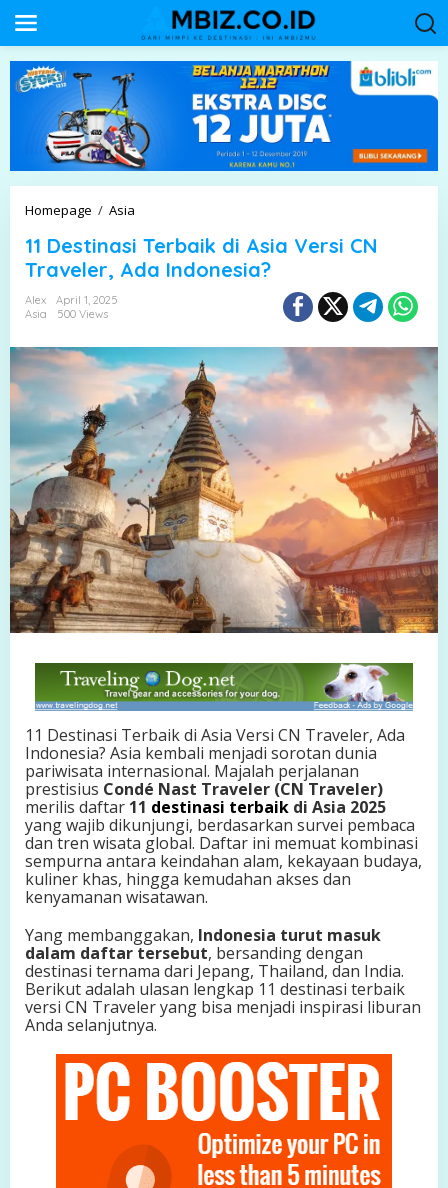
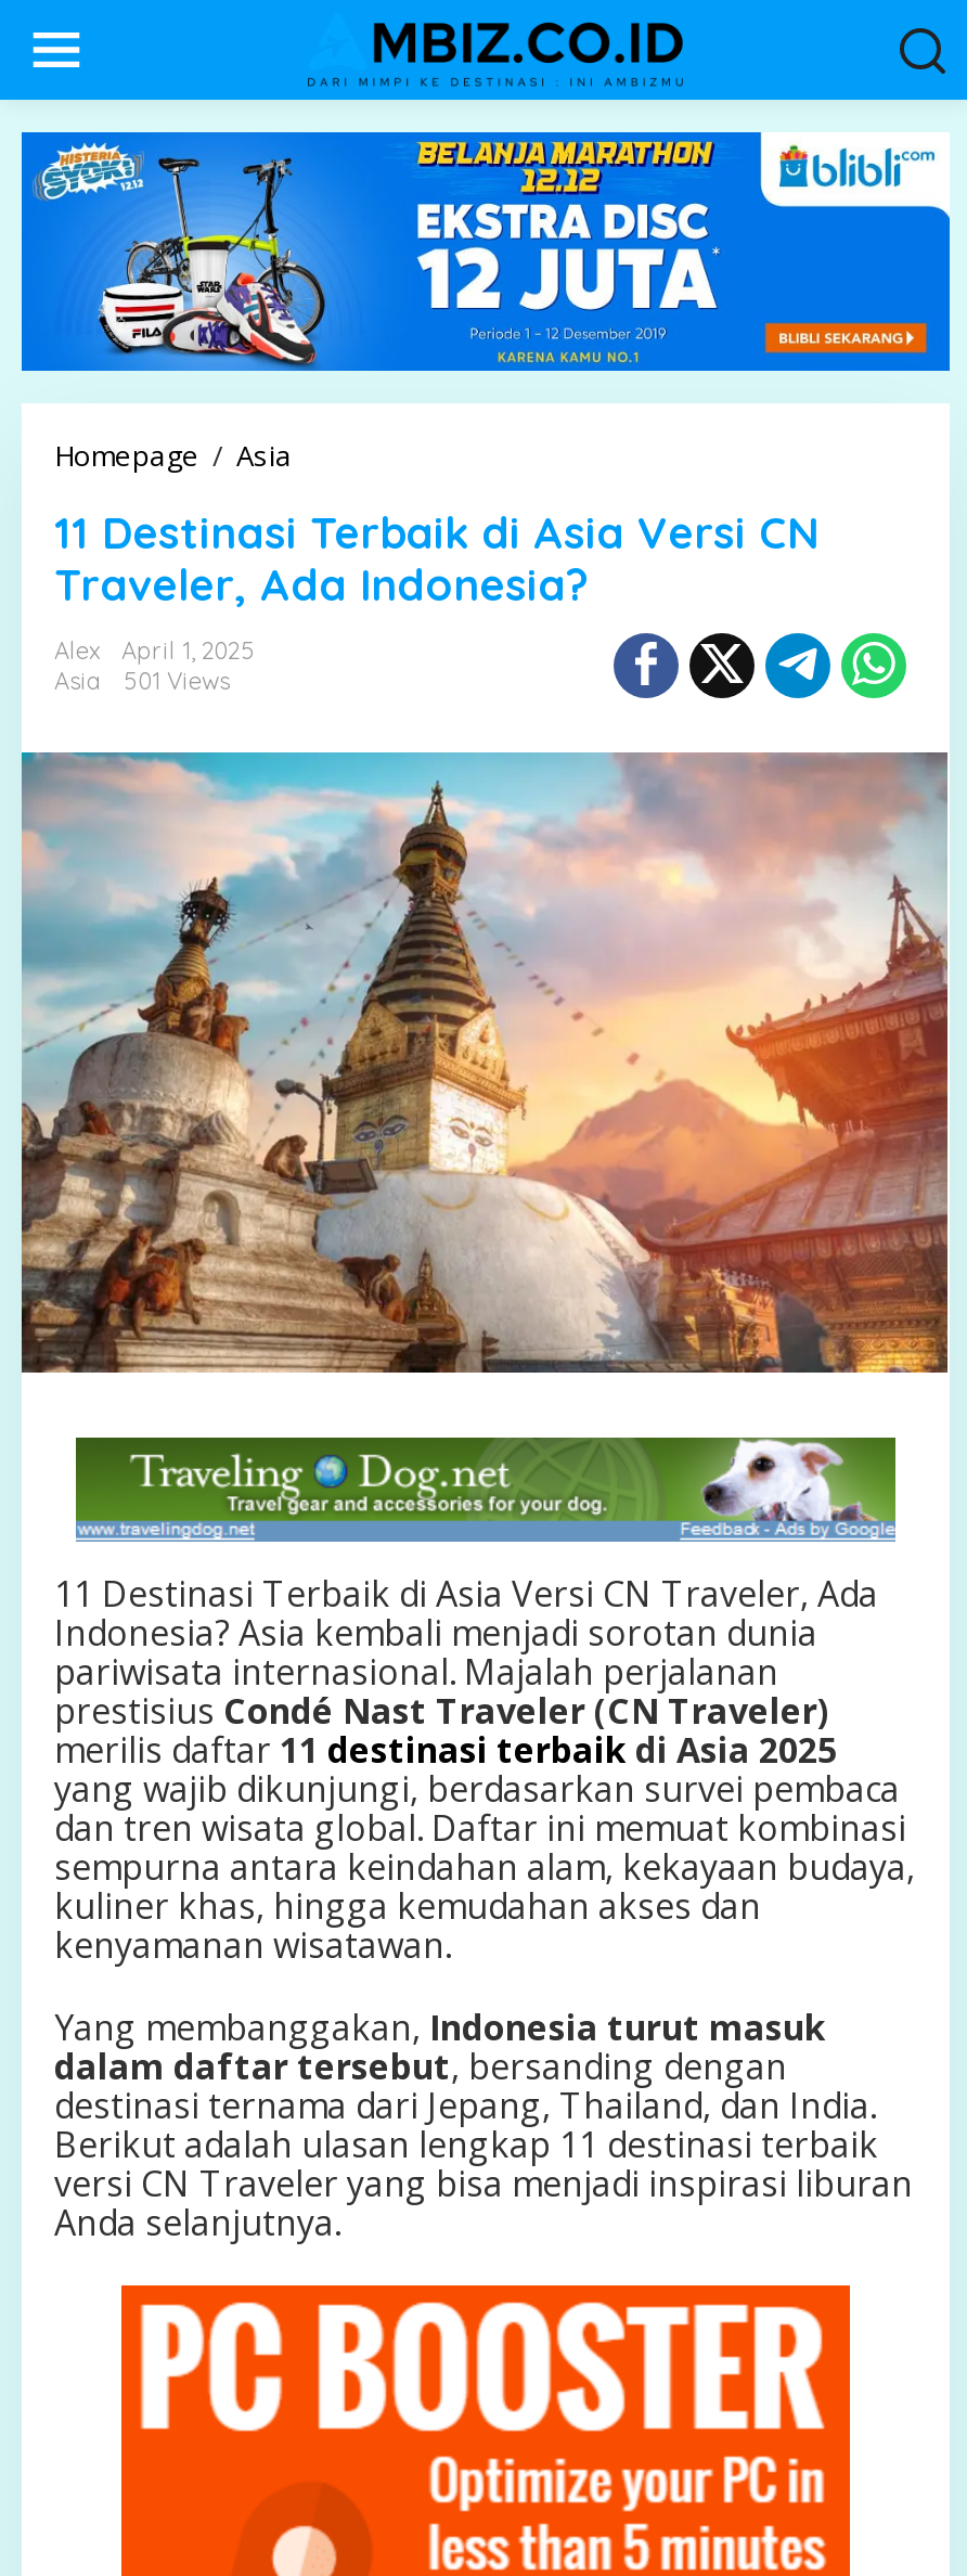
- 500 Views
+ 501 Views
